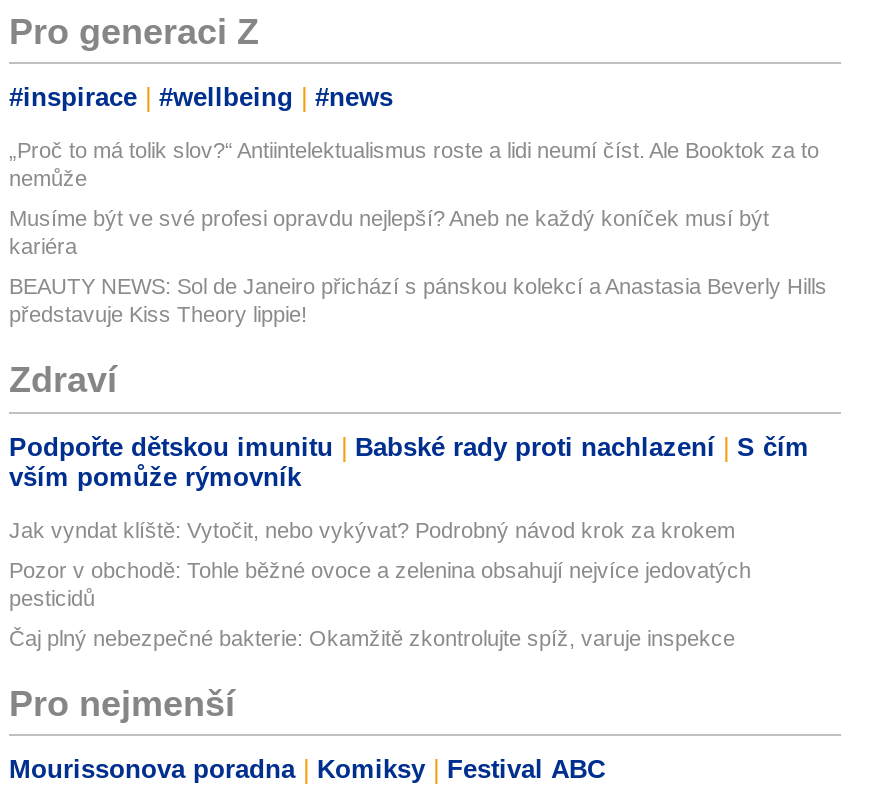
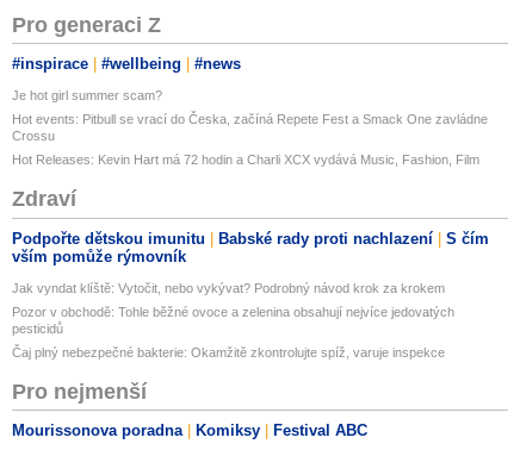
- „Proč to má tolik slov?“ Antiintelektualismus roste a lidi neumí číst. Ale Booktok za to
- nemůže
+ Je hot girl summer scam?

- Musíme být ve své profesi opravdu nejlepší? Aneb ne každý koníček musí být
- kariéra
+ Hot events: Pitbull se vrací do Česka, začíná Repete Fest a Smack One zavládne
+ Crossu

- BEAUTY NEWS: Sol de Janeiro přichází s pánskou kolekcí a Anastasia Beverly Hills
- představuje Kiss Theory lippie!
+ Hot Releases: Kevin Hart má 72 hodin a Charli XCX vydává Music, Fashion, Film
